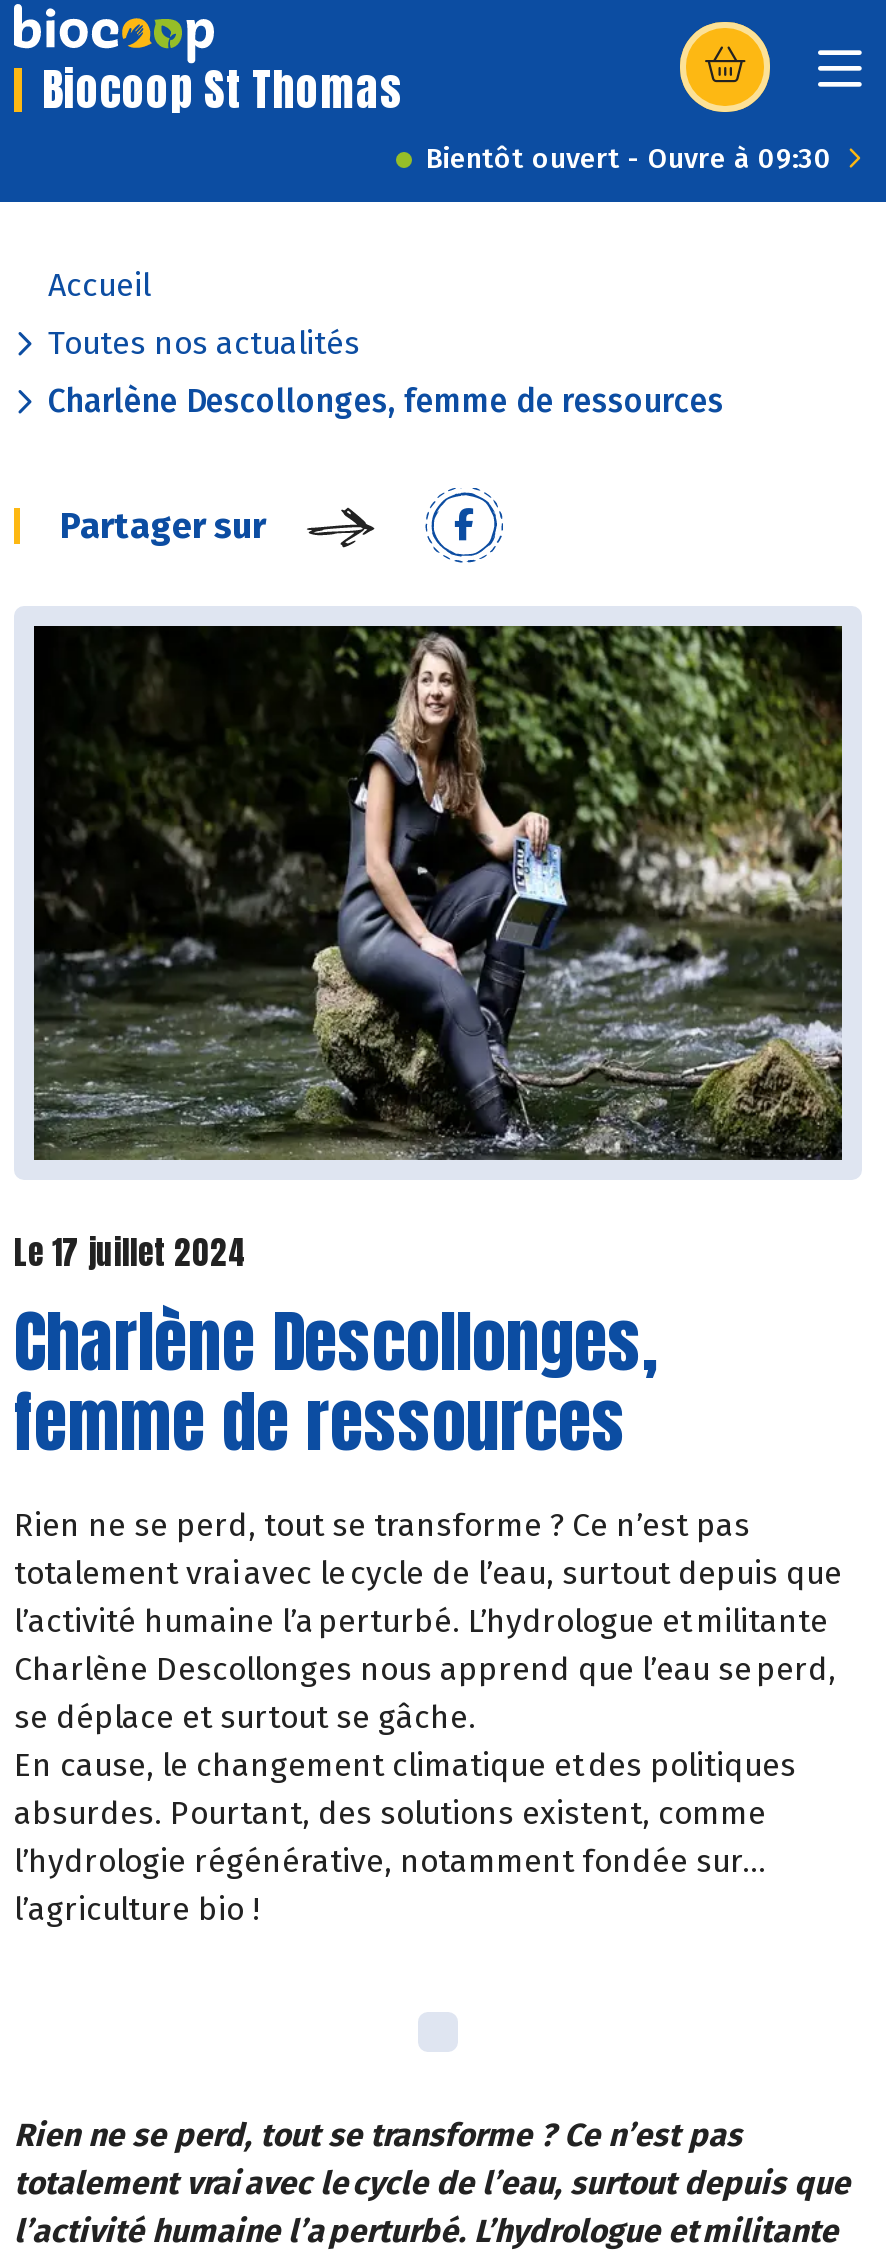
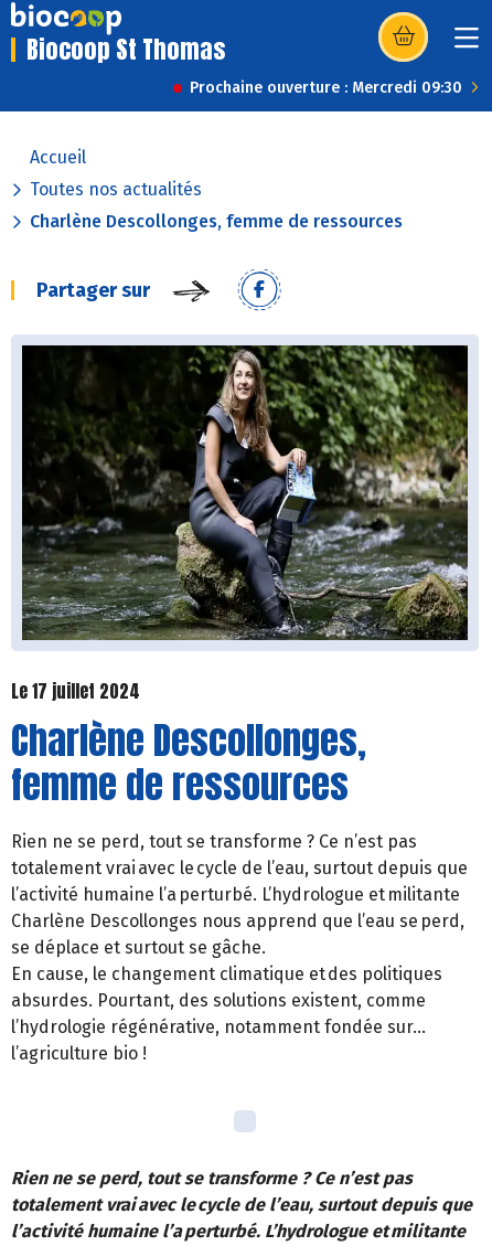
- Bientôt ouvert - Ouvre à 09:30
+ Prochaine ouverture : Mercredi 09:30
